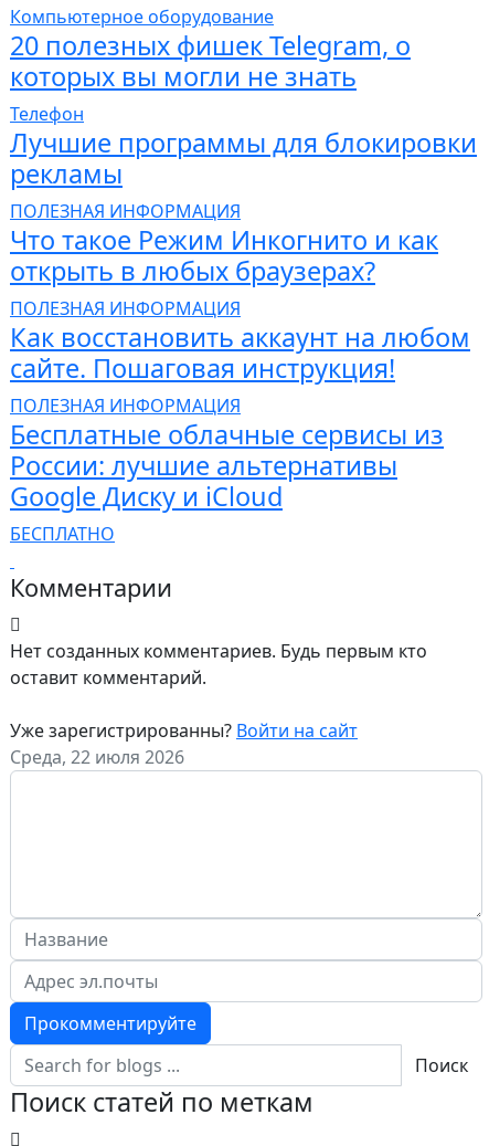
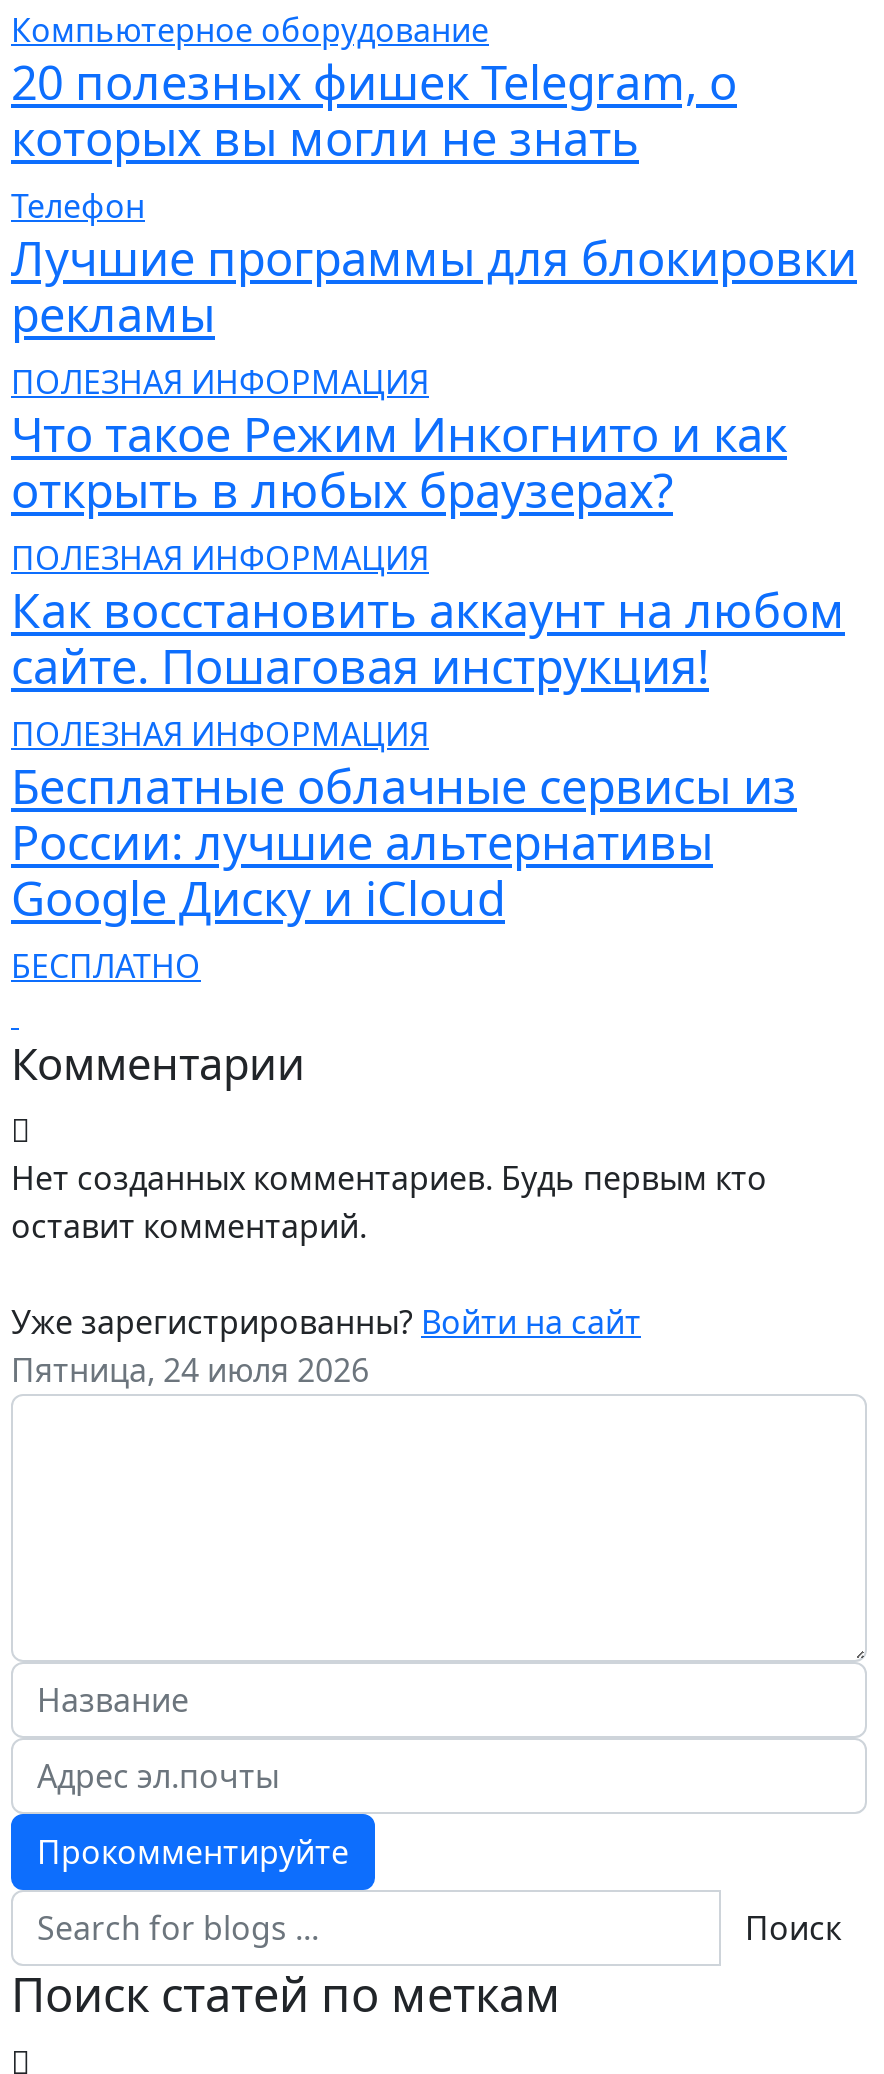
- Среда, 22 июля 2026
+ Пятница, 24 июля 2026
